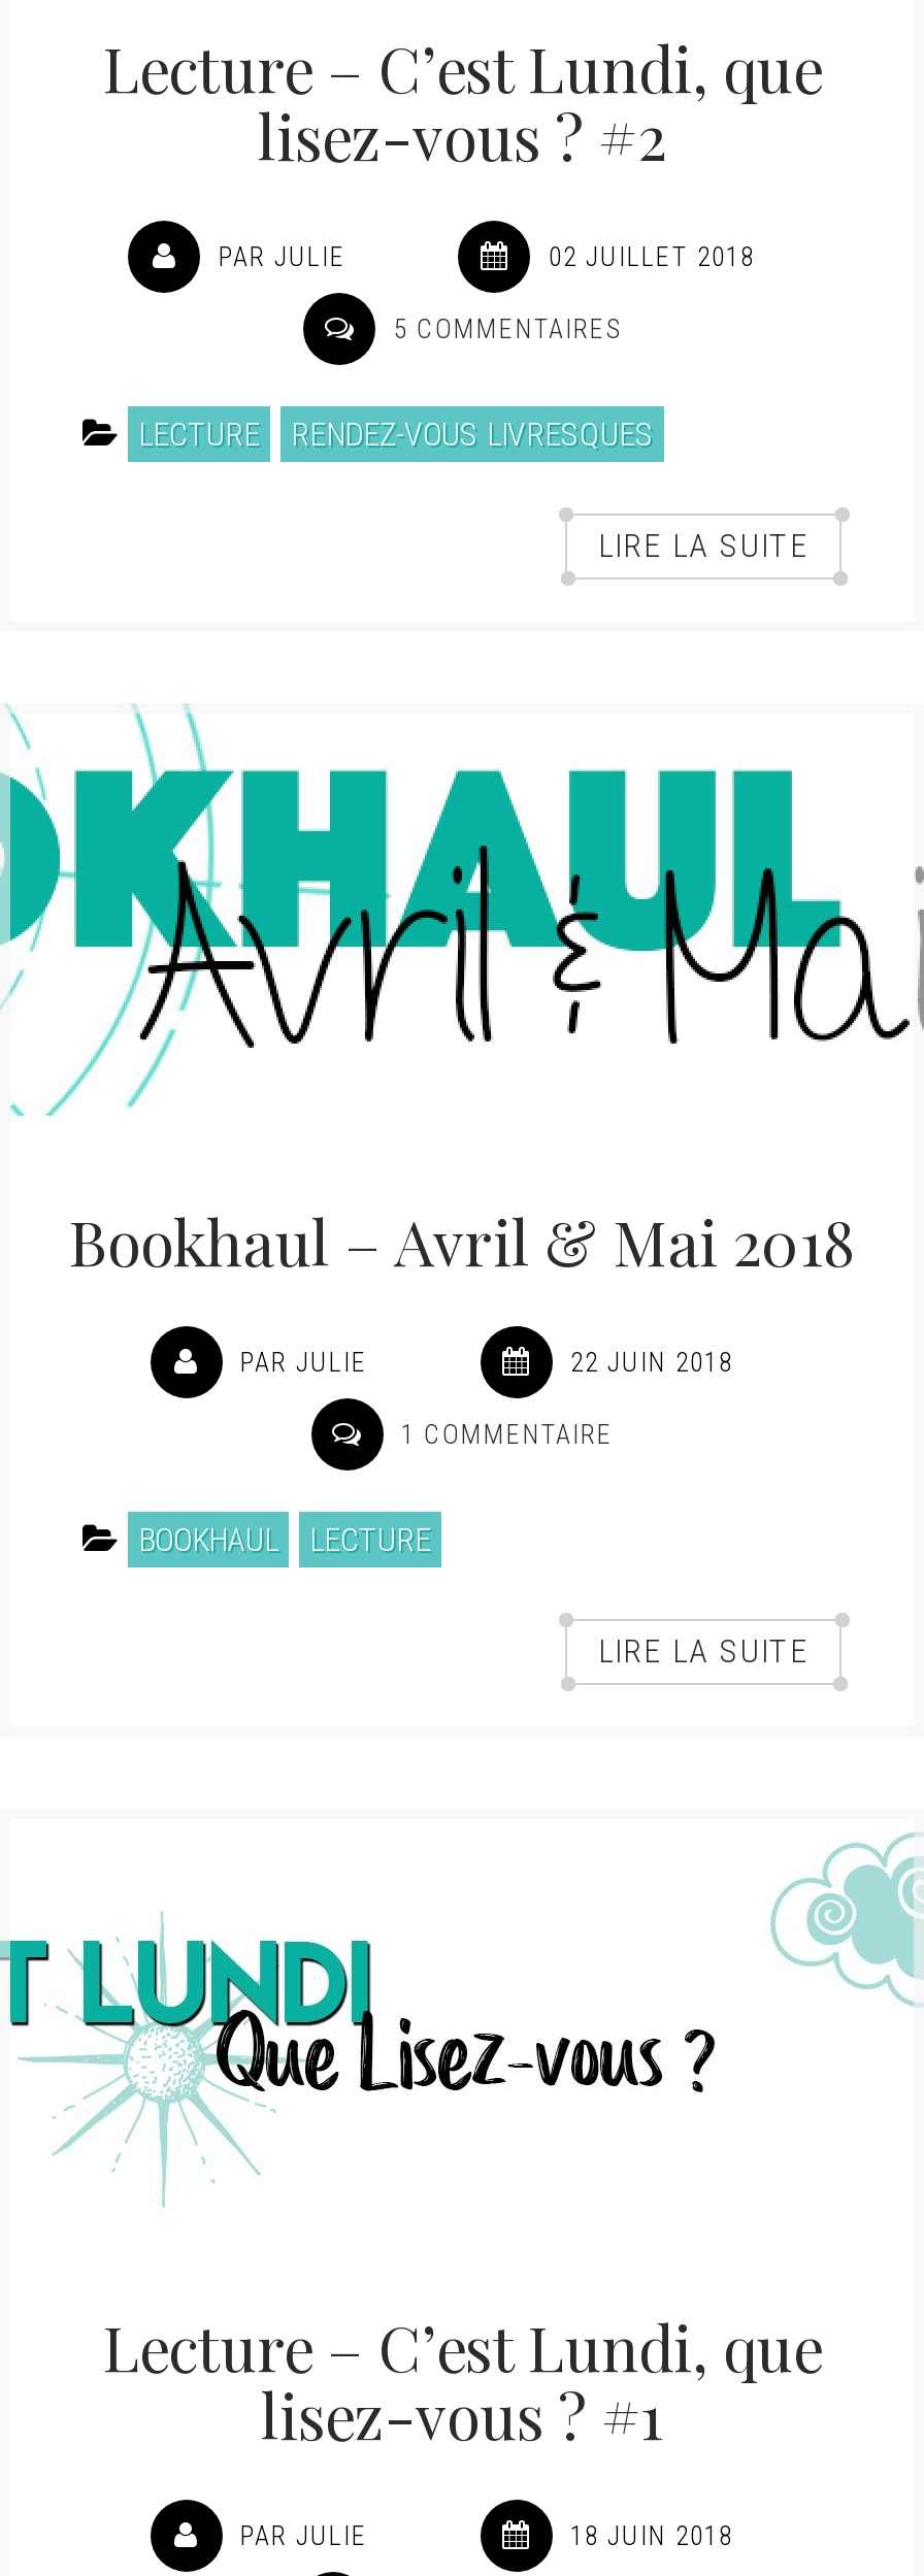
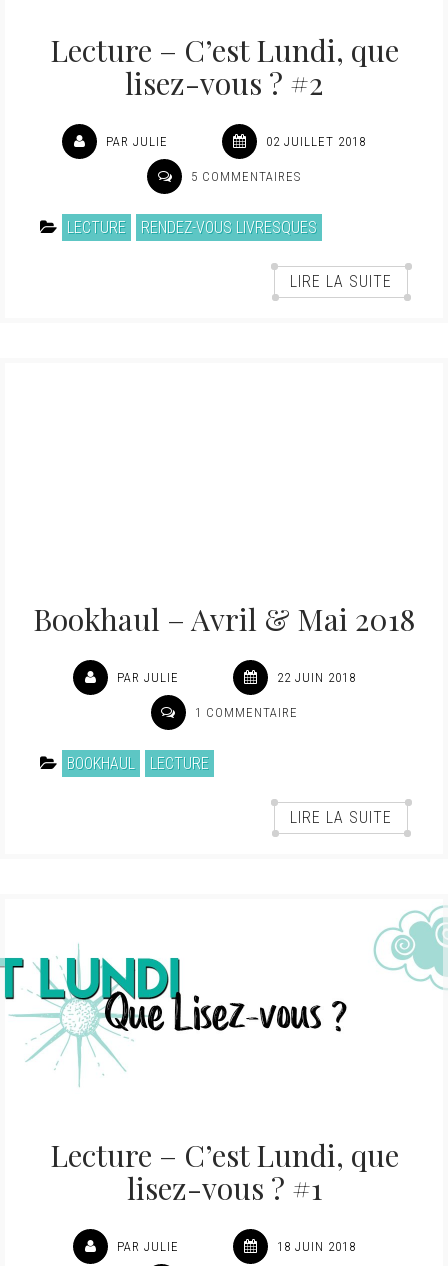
- [image]
